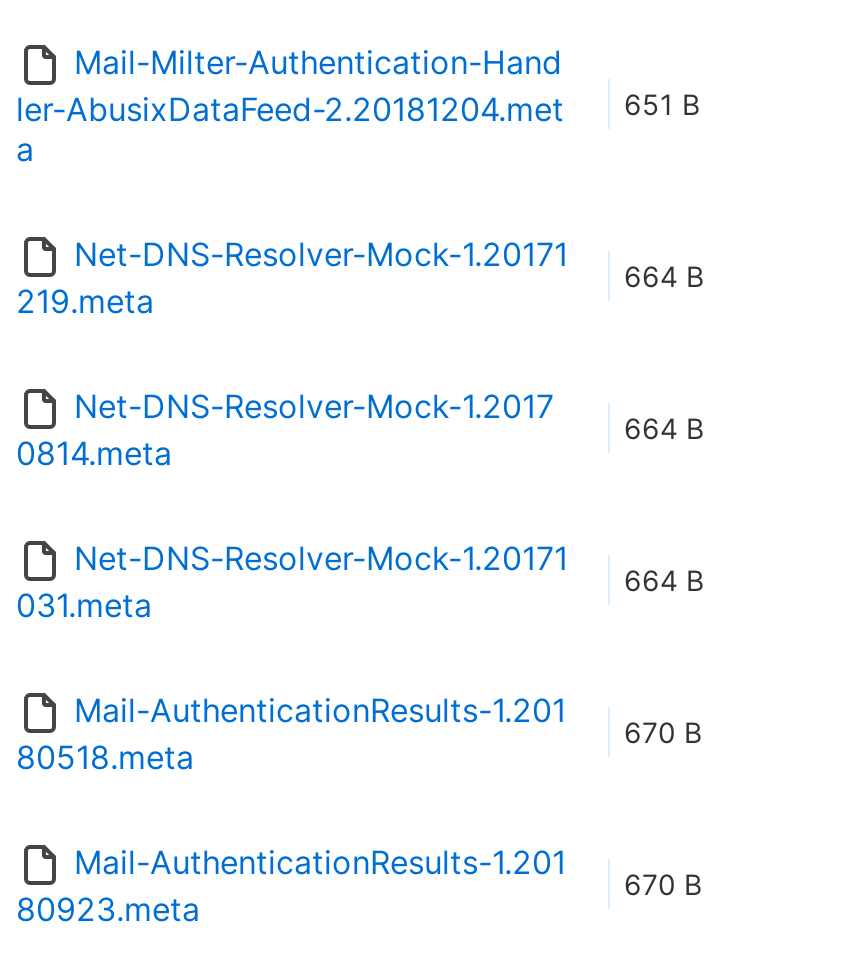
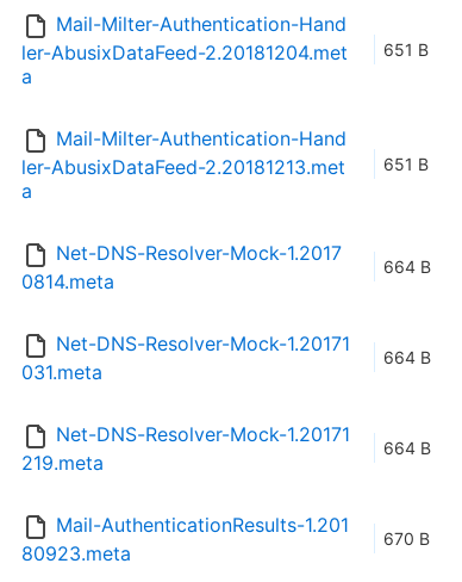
- Net-DNS-Resolver-Mock-1.20171
- 219.meta
+ Mail-Milter-Authentication-Hand
+ ler-AbusixDataFeed-2.20181213.met
+ a

- 664 B
+ 651 B

- Mail-AuthenticationResults-1.201
- 80518.meta
+ Net-DNS-Resolver-Mock-1.20171
+ 219.meta

- 670 B
+ 664 B
